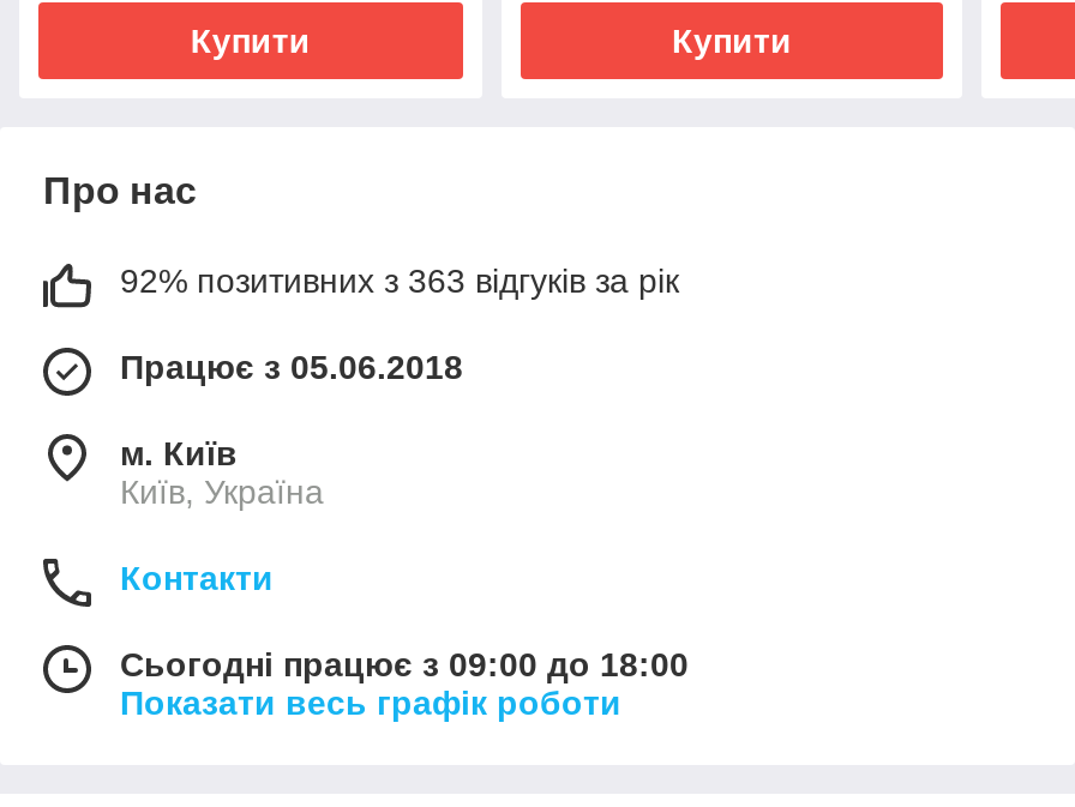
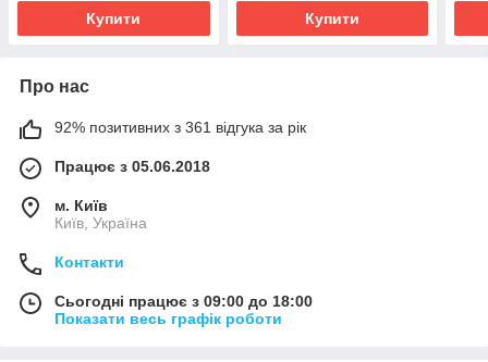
- 92% позитивних з 363 відгуків за рік
+ 92% позитивних з 361 відгука за рік
